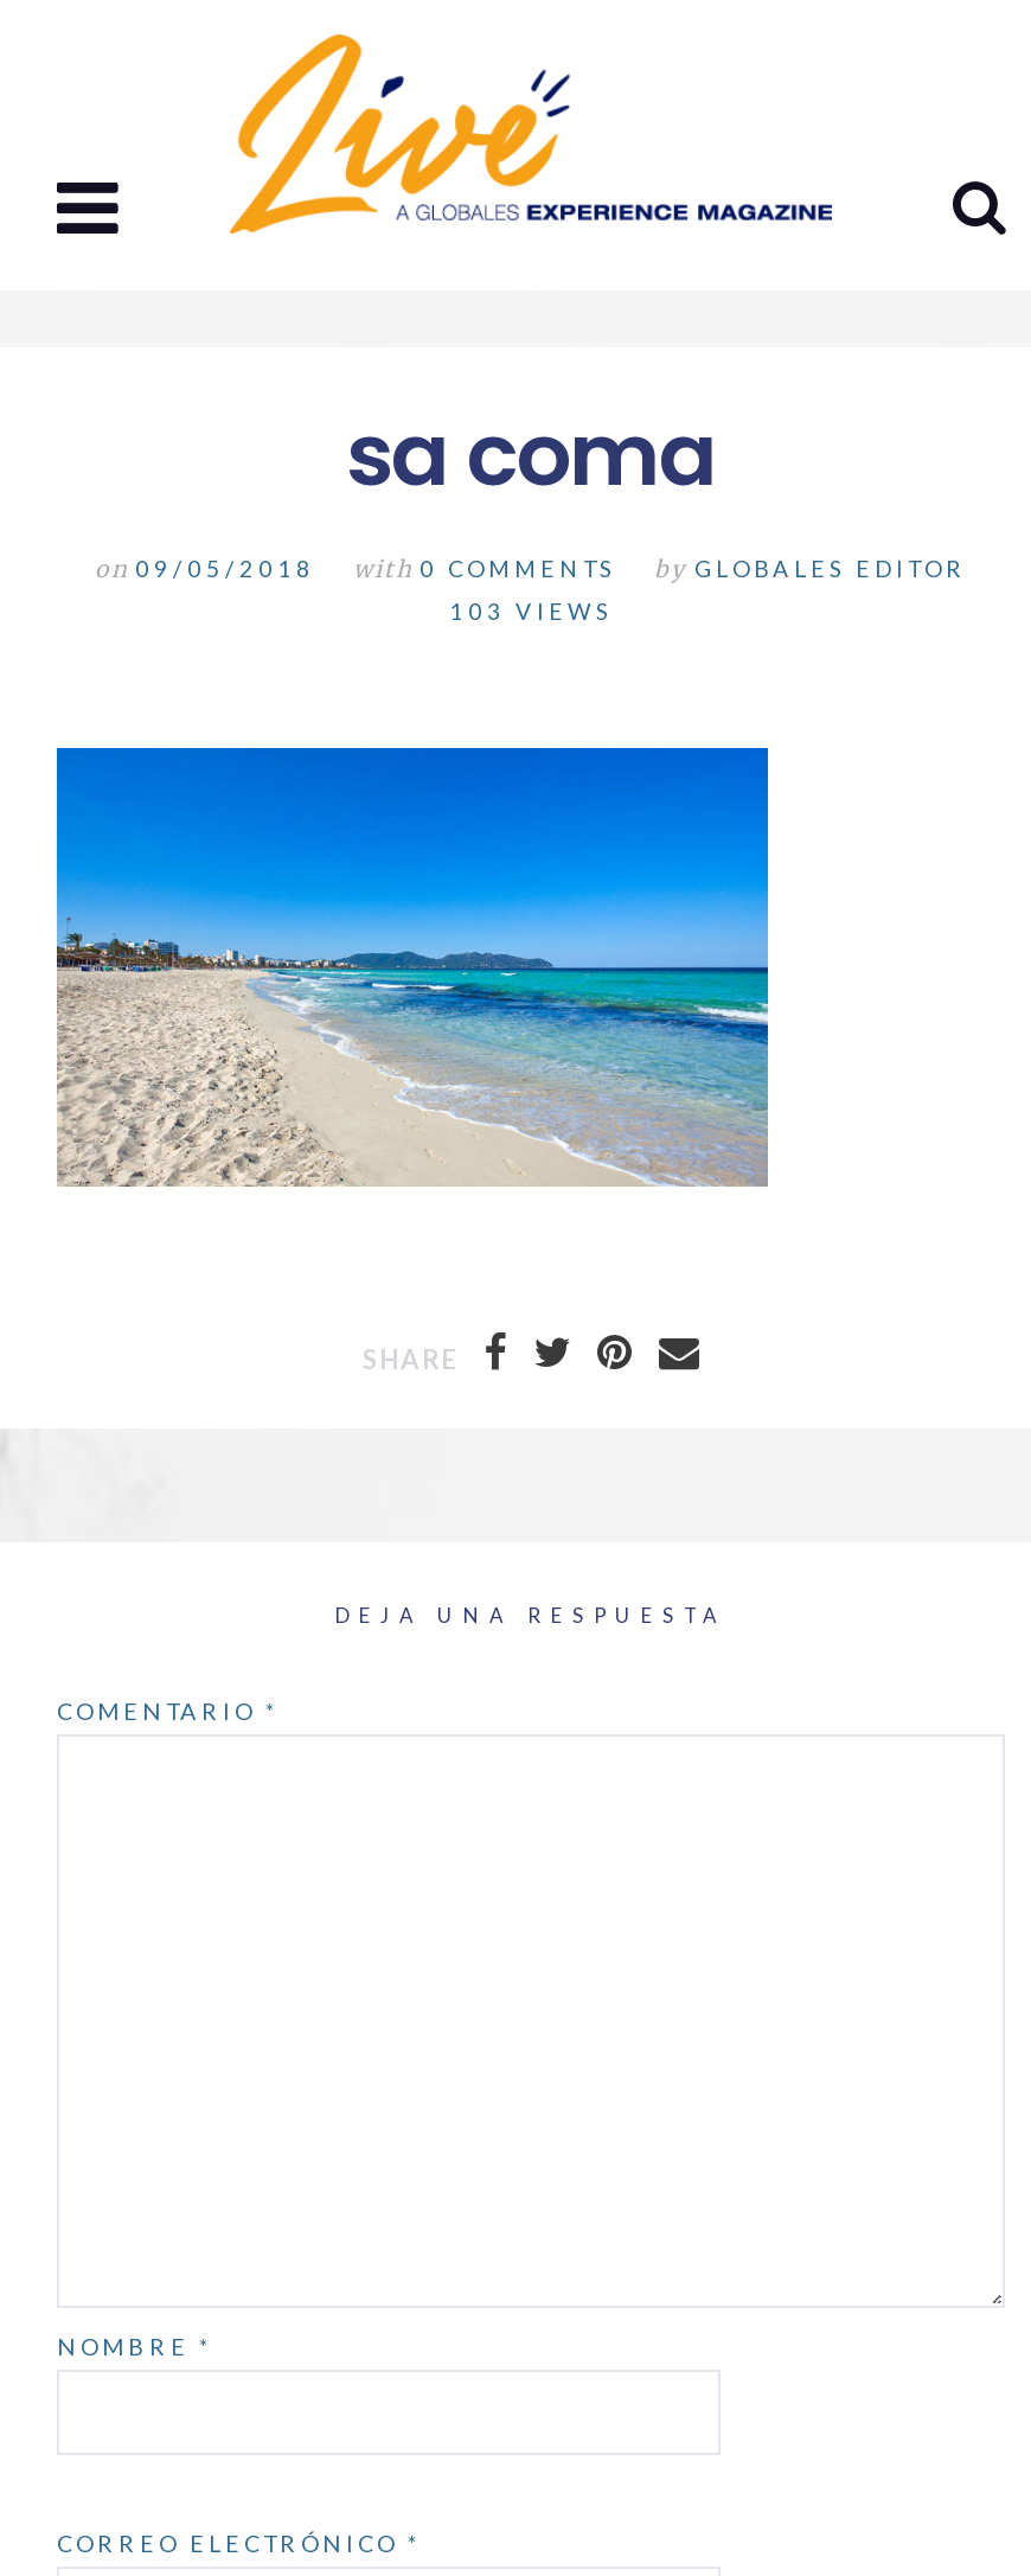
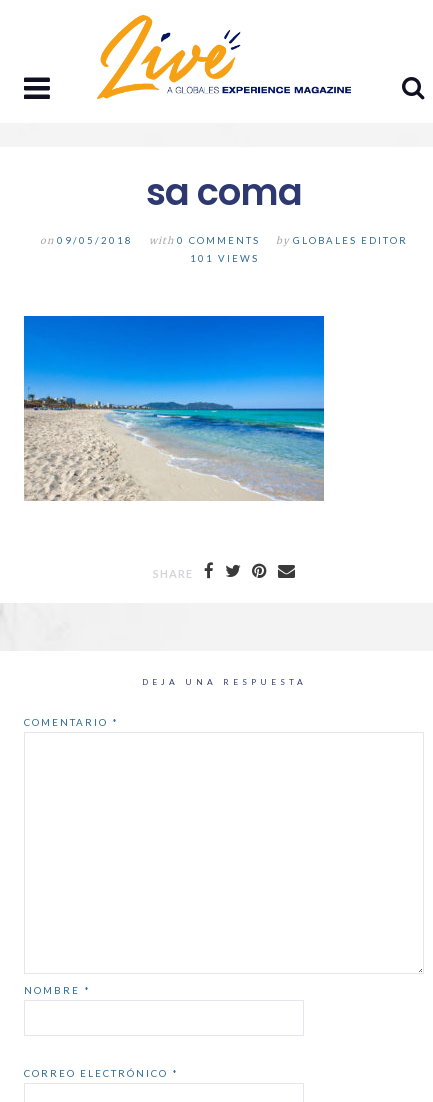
- 103 VIEWS
+ 101 VIEWS
